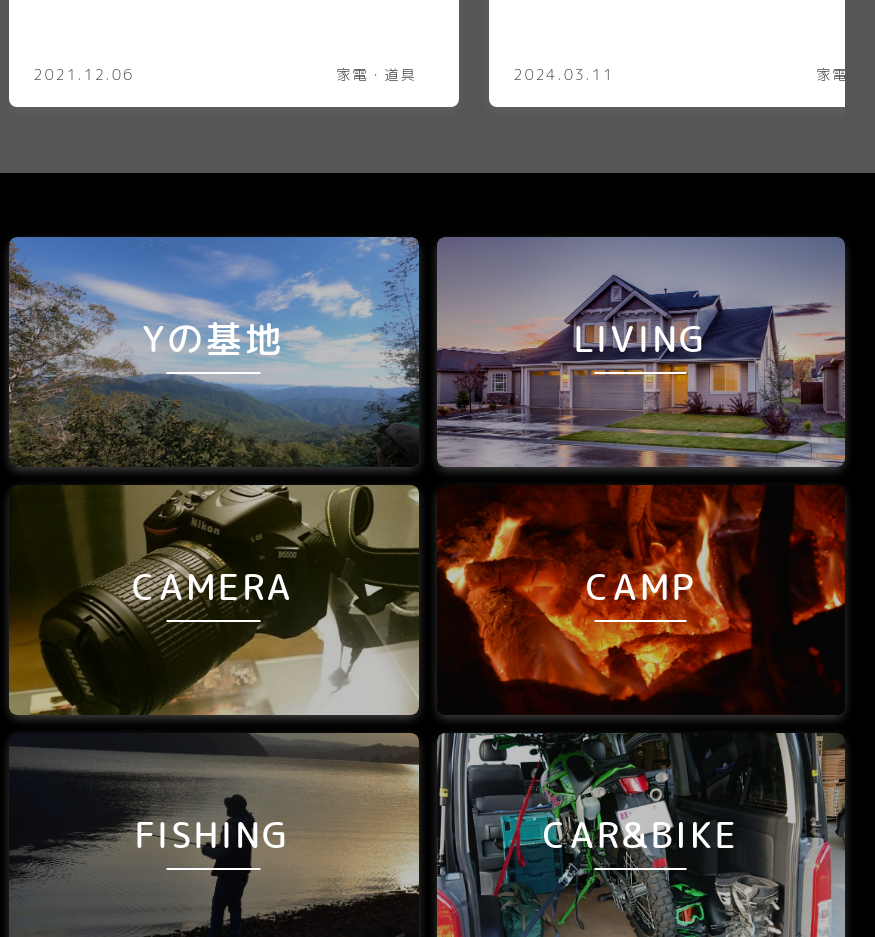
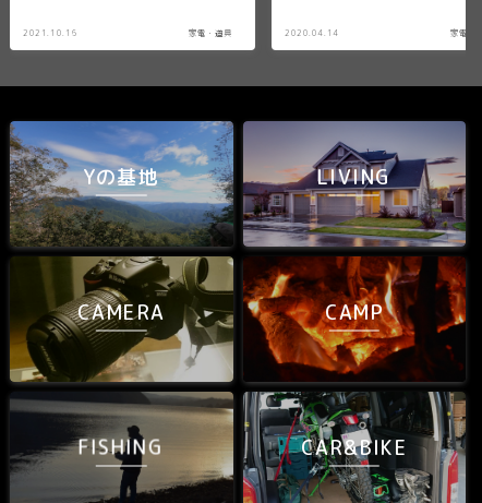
- 2021.12.06
+ 2021.10.16

- 2024.03.11
+ 2020.04.14
